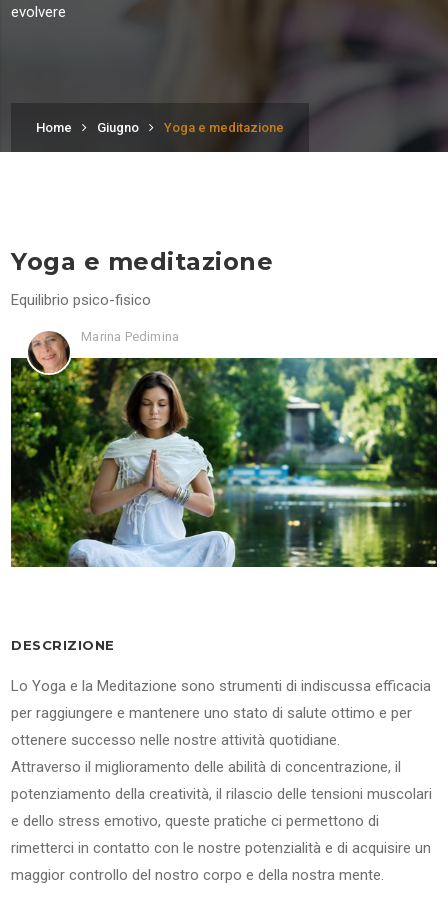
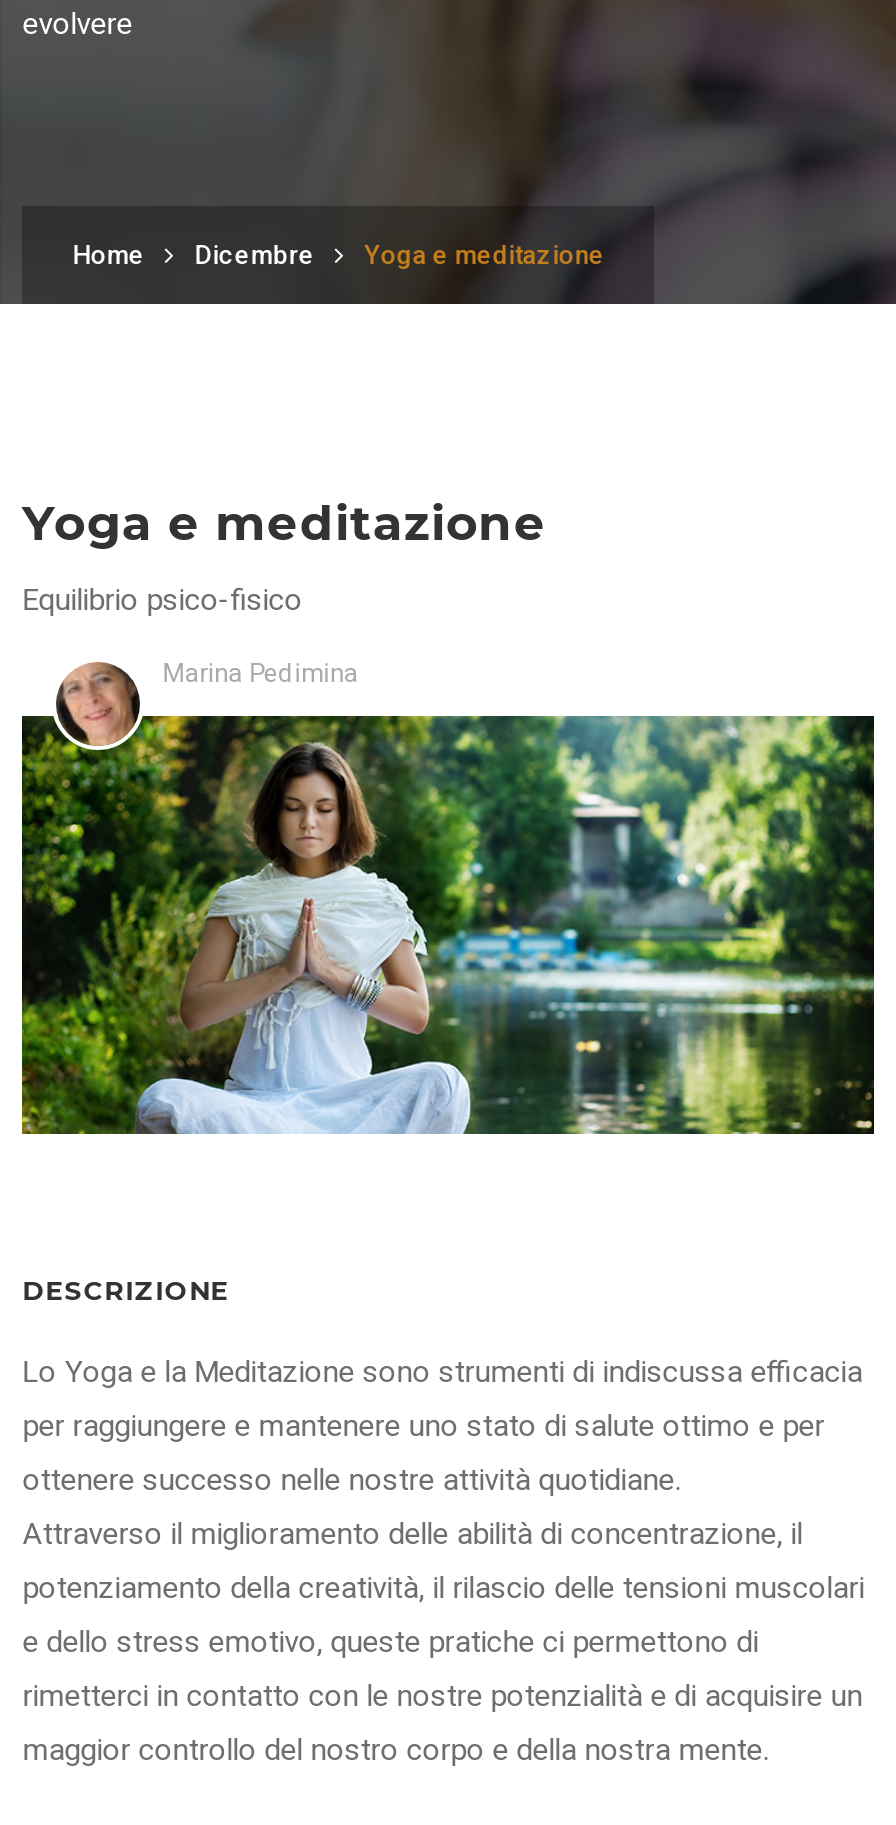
- Giugno
+ Dicembre
